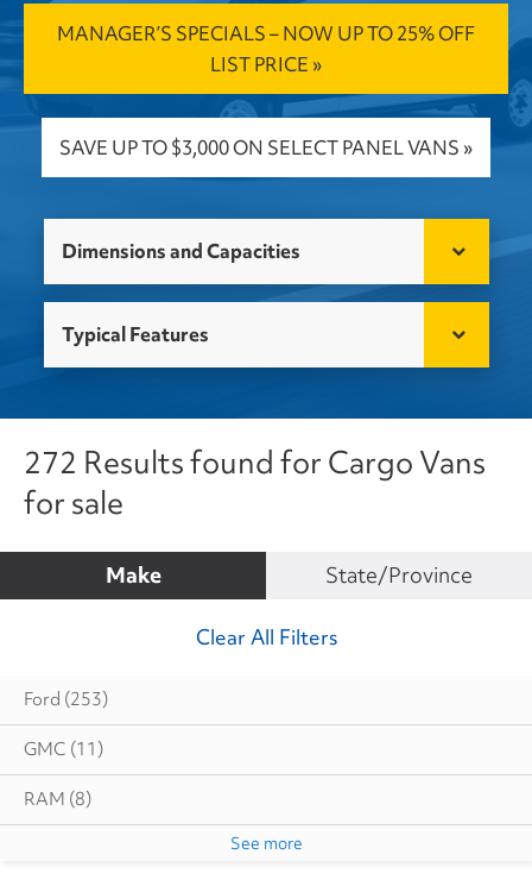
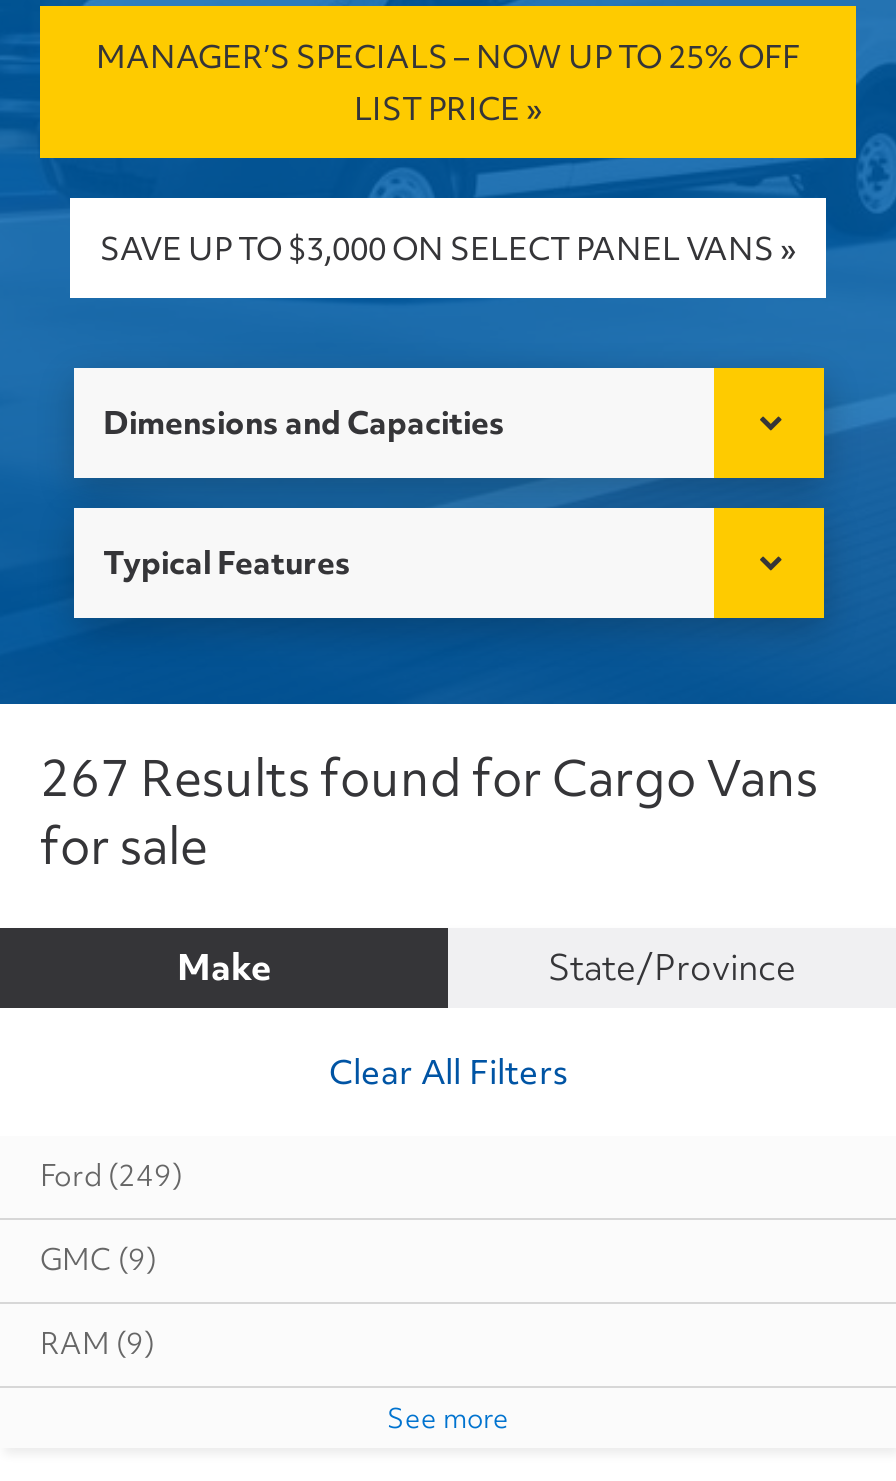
- 272 Results found for Cargo Vans
+ 267 Results found for Cargo Vans

- Ford (253)
+ Ford (249)

- GMC (11)
+ GMC (9)

- RAM (8)
+ RAM (9)
